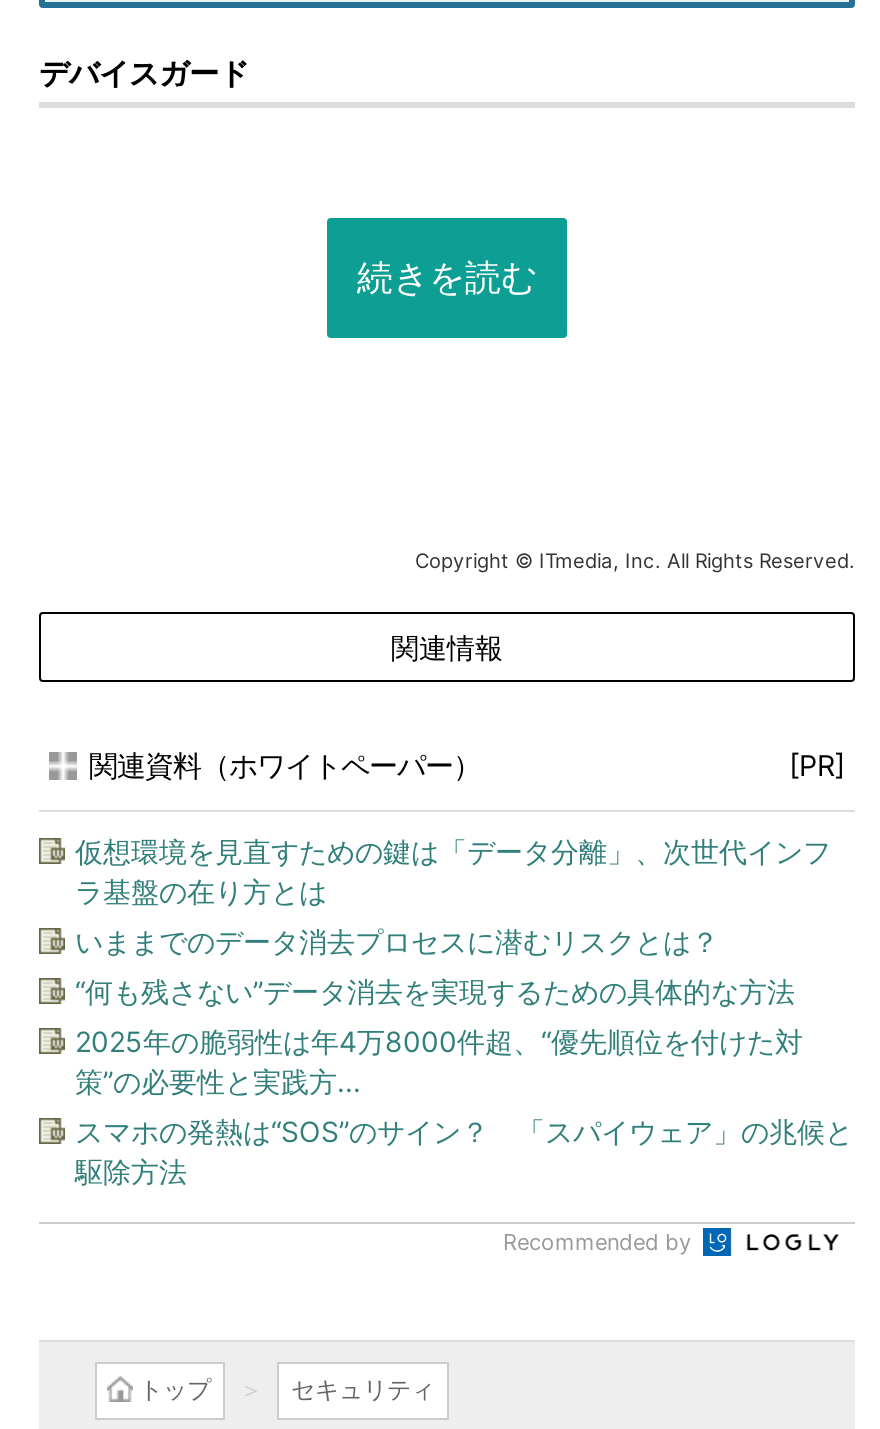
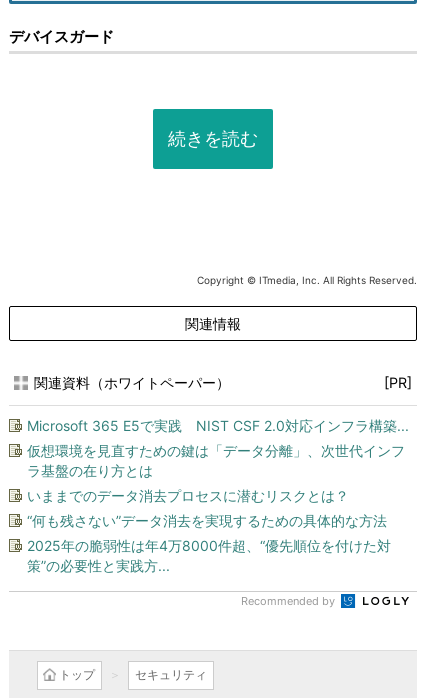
+ Microsoft 365 E5で実践 NIST CSF 2.0対応インフラ構築...

moved down: 仮想環境を見直すための鍵は「データ分離」、次世代インフ | ラ基盤の在り方とは | いままでのデータ消去プロセスに潜むリスクとは？ | “何も残さない”データ消去を実現するための具体的な方法 | 2025年の脆弱性は年4万8000件超、“優先順位を付けた対 | 策”の必要性と実践方...

- スマホの発熱は“SOS”のサイン？ 「スパイウェア」の兆候と
- 駆除方法
